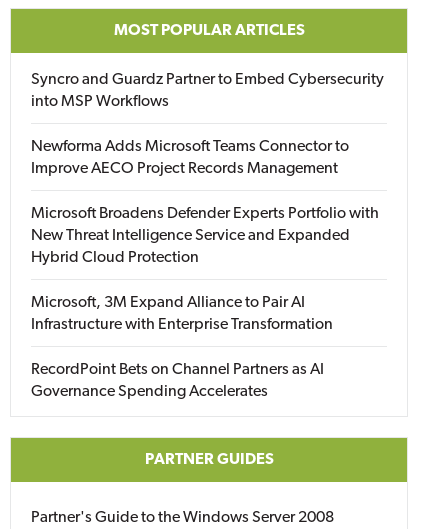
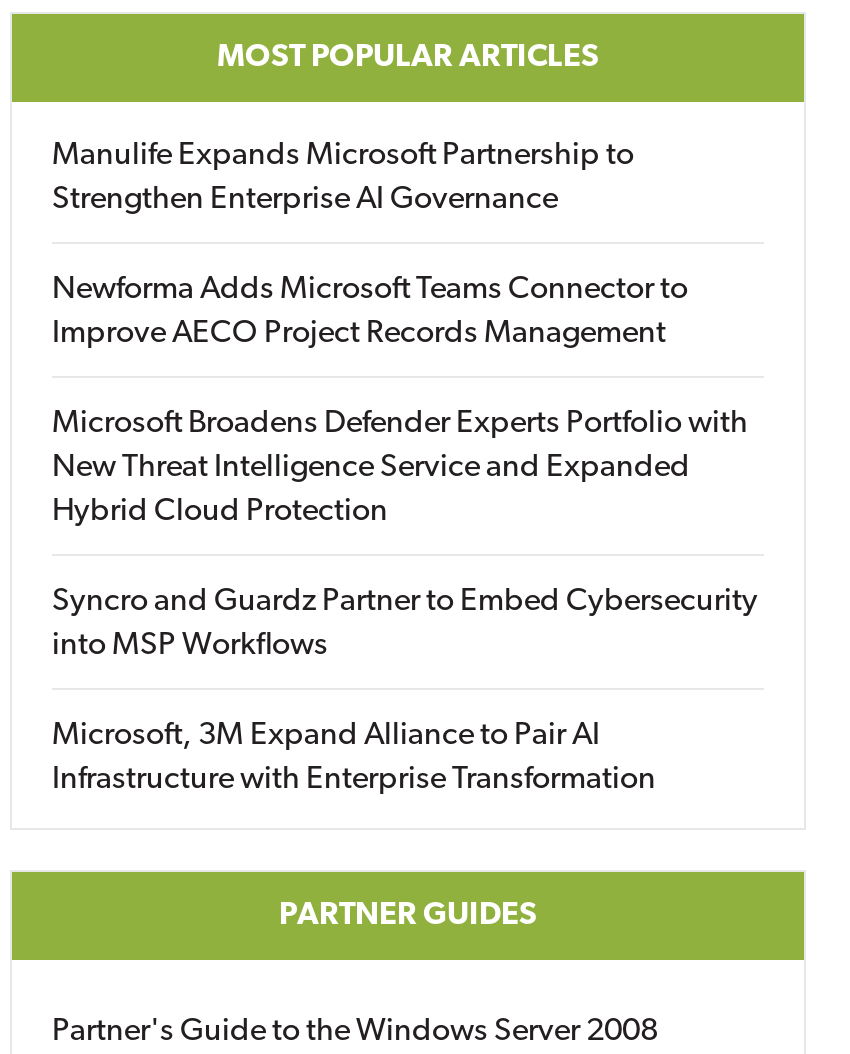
+ Manulife Expands Microsoft Partnership to
+ Strengthen Enterprise AI Governance

moved down: Syncro and Guardz Partner to Embed Cybersecurity | into MSP Workflows

moved down: Microsoft, 3M Expand Alliance to Pair AI | Infrastructure with Enterprise Transformation

- RecordPoint Bets on Channel Partners as AI
- Governance Spending Accelerates
